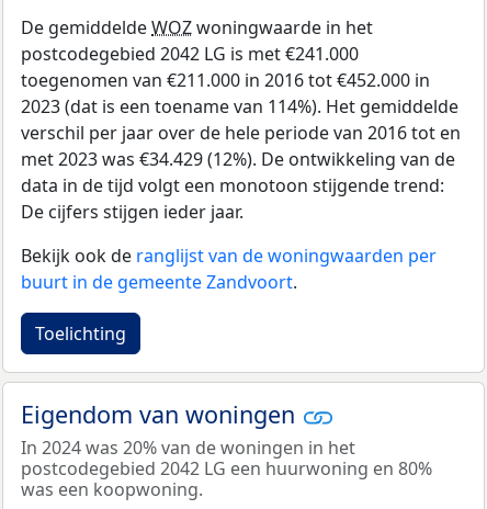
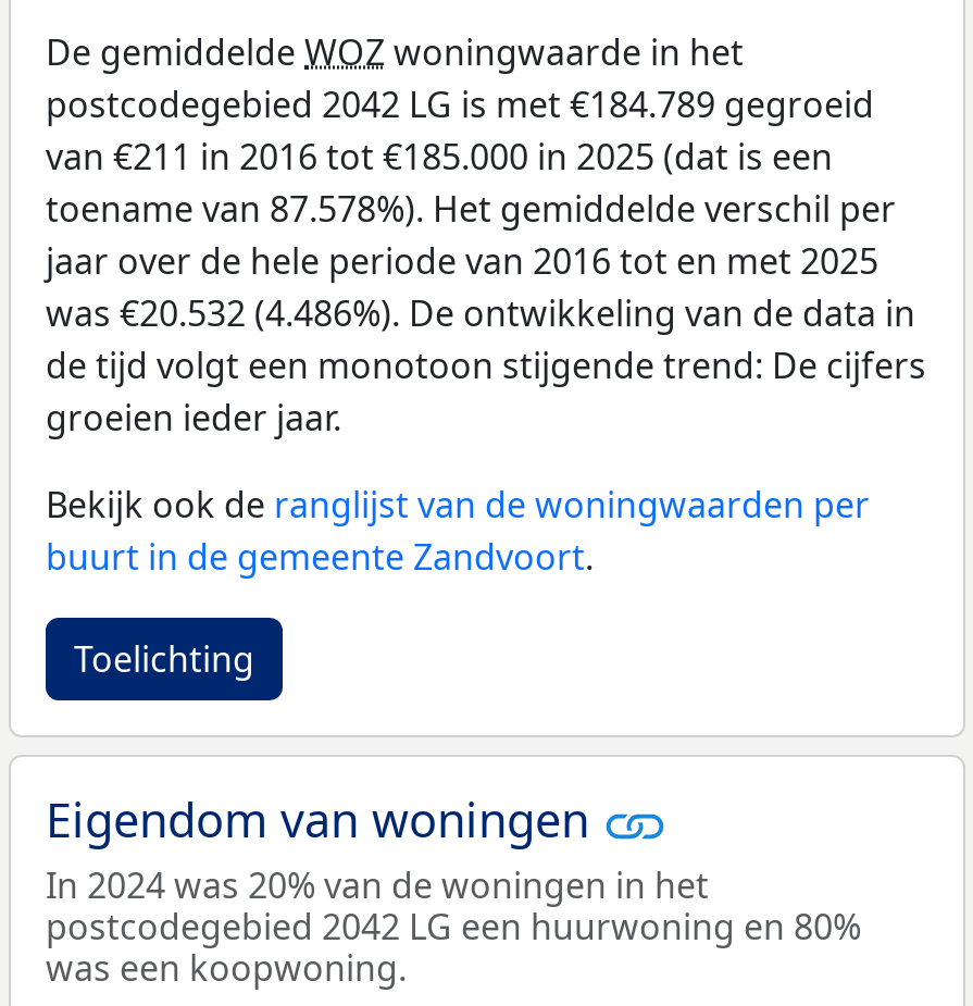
- postcodegebied 2042 LG is met €241.000
- toegenomen van €211.000 in 2016 tot €452.000 in
- 2023 (dat is een toename van 114%). Het gemiddelde
- verschil per jaar over de hele periode van 2016 tot en
- met 2023 was €34.429 (12%). De ontwikkeling van de
- data in de tijd volgt een monotoon stijgende trend:
- De cijfers stijgen ieder jaar.
+ postcodegebied 2042 LG is met €184.789 gegroeid
+ van €211 in 2016 tot €185.000 in 2025 (dat is een
+ toename van 87.578%). Het gemiddelde verschil per
+ jaar over de hele periode van 2016 tot en met 2025
+ was €20.532 (4.486%). De ontwikkeling van de data in
+ de tijd volgt een monotoon stijgende trend: De cijfers
+ groeien ieder jaar.
